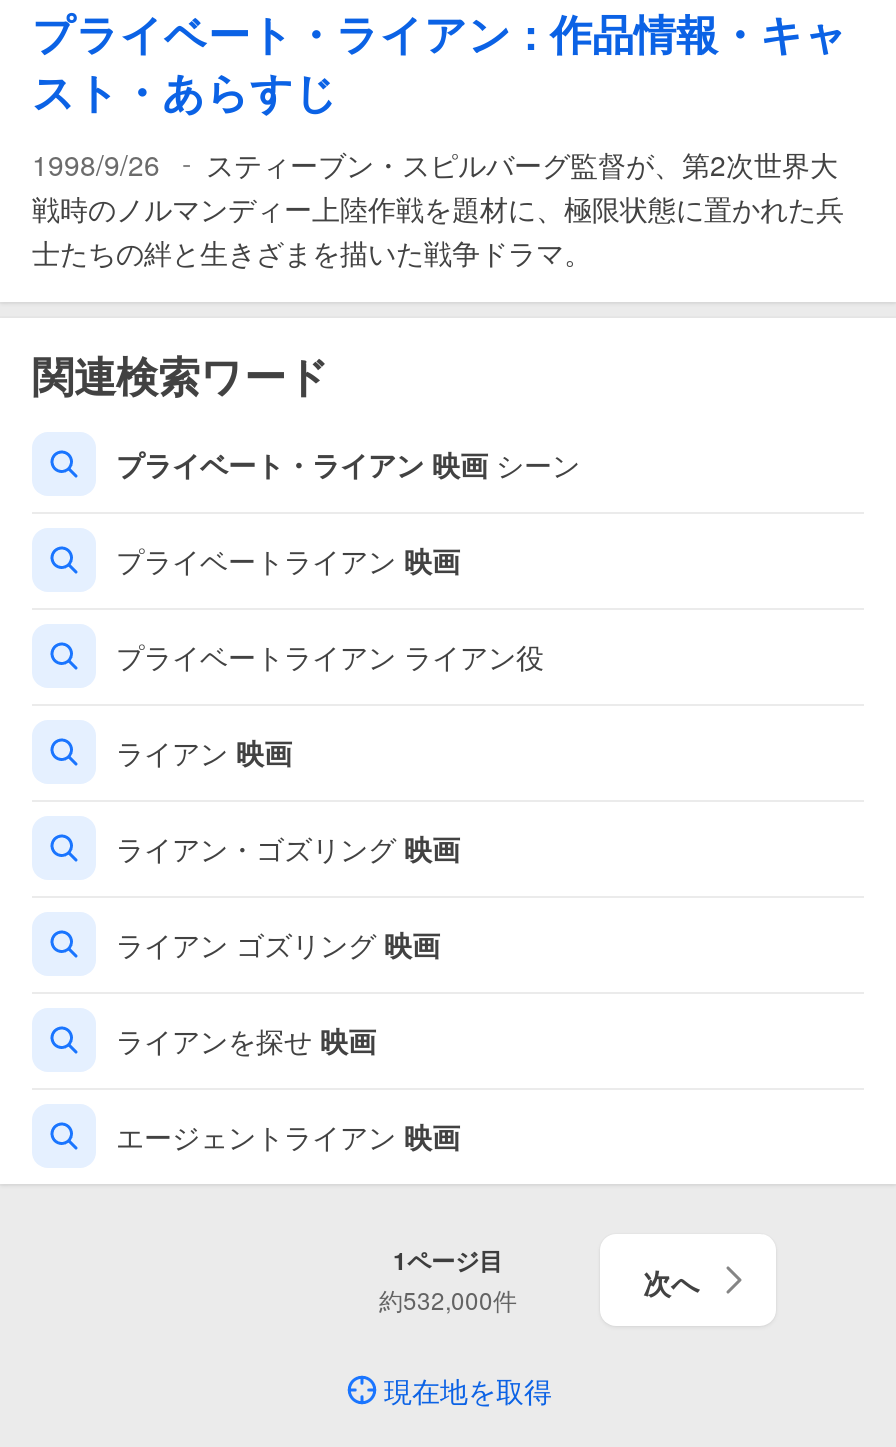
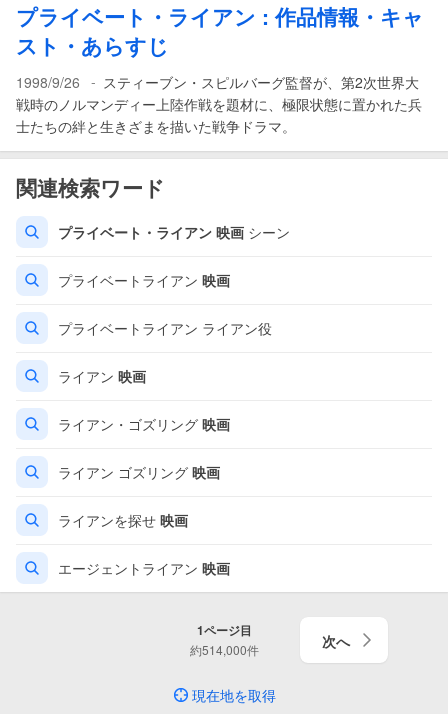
- 約532,000件
+ 約514,000件
